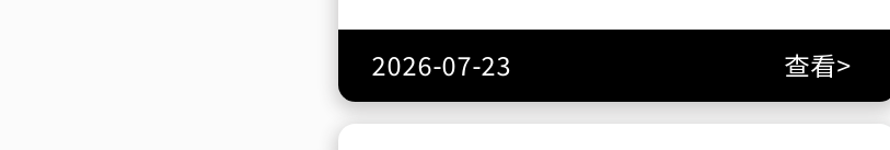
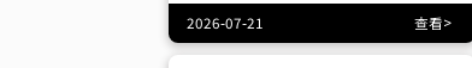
- 2026-07-23
+ 2026-07-21
